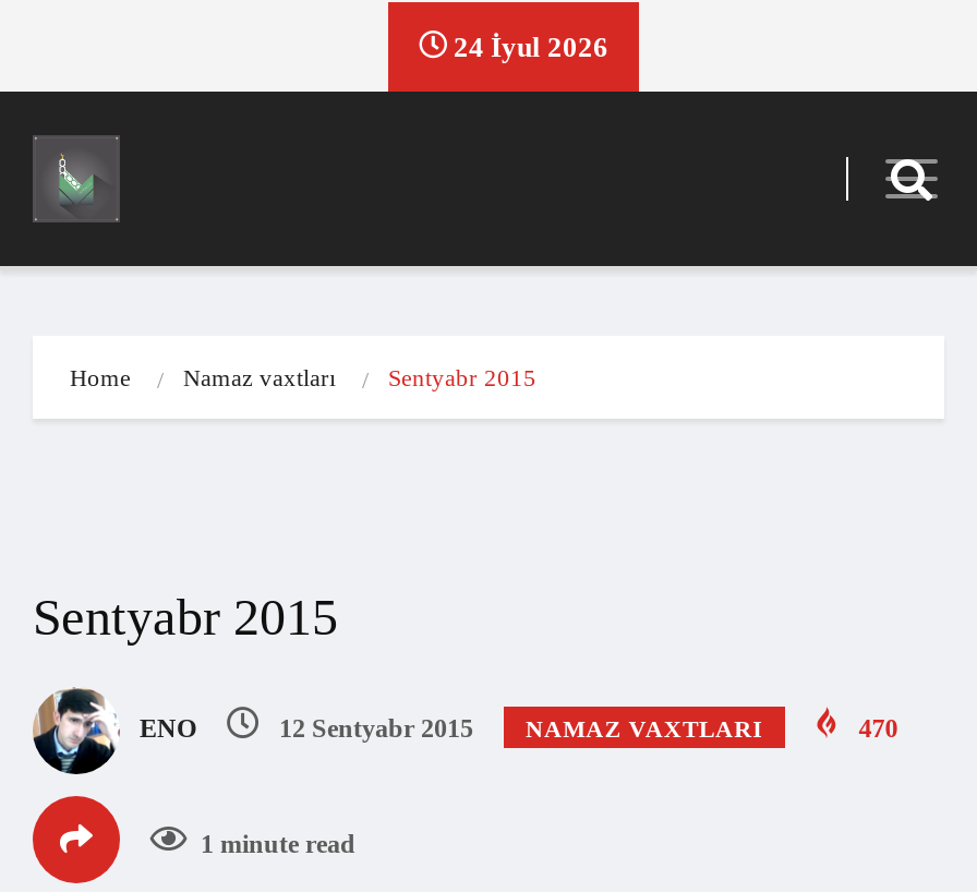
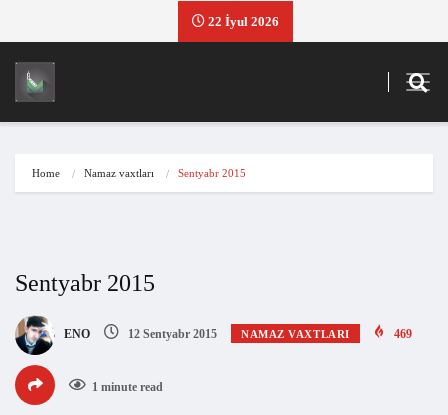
- 24 İyul 2026
+ 22 İyul 2026

- 470
+ 469
